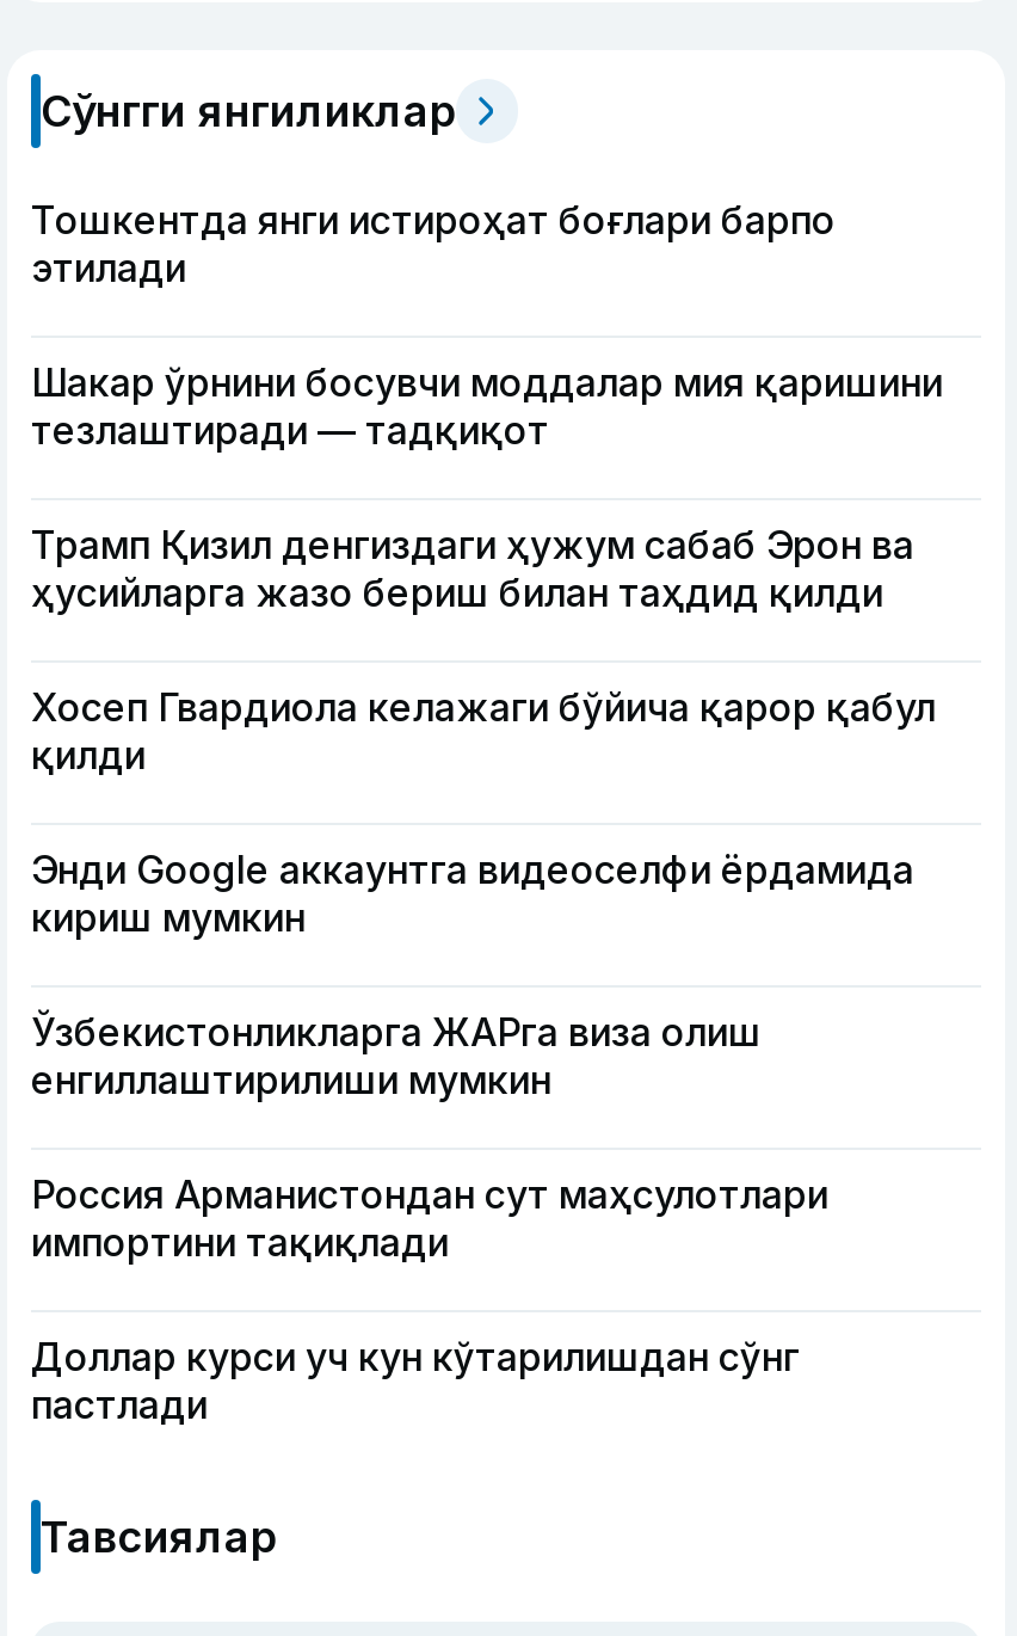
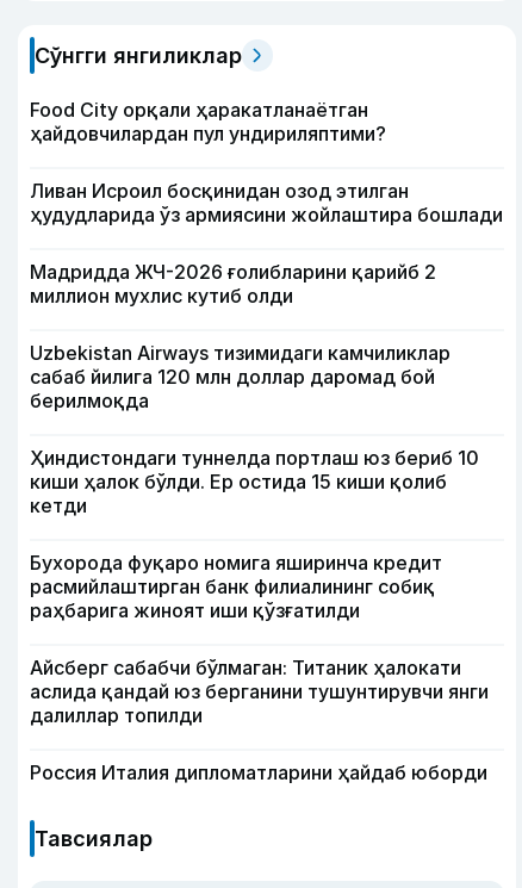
- Тошкентда янги истироҳат боғлари барпо
- этилади
+ Food City орқали ҳаракатланаётган
+ ҳайдовчилардан пул ундириляптими?

- Шакар ўрнини босувчи моддалар мия қаришини
- тезлаштиради — тадқиқот
+ Ливан Исроил босқинидан озод этилган
+ ҳудудларида ўз армиясини жойлаштира бошлади

- Трамп Қизил денгиздаги ҳужум сабаб Эрон ва
- ҳусийларга жазо бериш билан таҳдид қилди
+ Мадридда ЖЧ-2026 ғолибларини қарийб 2
+ миллион мухлис кутиб олди

- Хосеп Гвардиола келажаги бўйича қарор қабул
- қилди
+ Uzbekistan Airways тизимидаги камчиликлар
+ сабаб йилига 120 млн доллар даромад бой
+ берилмоқда

- Энди Google аккаунтга видеоселфи ёрдамида
- кириш мумкин
+ Ҳиндистондаги туннелда портлаш юз бериб 10
+ киши ҳалок бўлди. Ер остида 15 киши қолиб
+ кетди

- Ўзбекистонликларга ЖАРга виза олиш
- енгиллаштирилиши мумкин
+ Бухорода фуқаро номига яширинча кредит
+ расмийлаштирган банк филиалининг собиқ
+ раҳбарига жиноят иши қўзғатилди

- Россия Арманистондан сут маҳсулотлари
- импортини тақиқлади
+ Айсберг сабабчи бўлмаган: Титаник ҳалокати
+ аслида қандай юз берганини тушунтирувчи янги
+ далиллар топилди

- Доллар курси уч кун кўтарилишдан сўнг
- пастлади
+ Россия Италия дипломатларини ҳайдаб юборди
